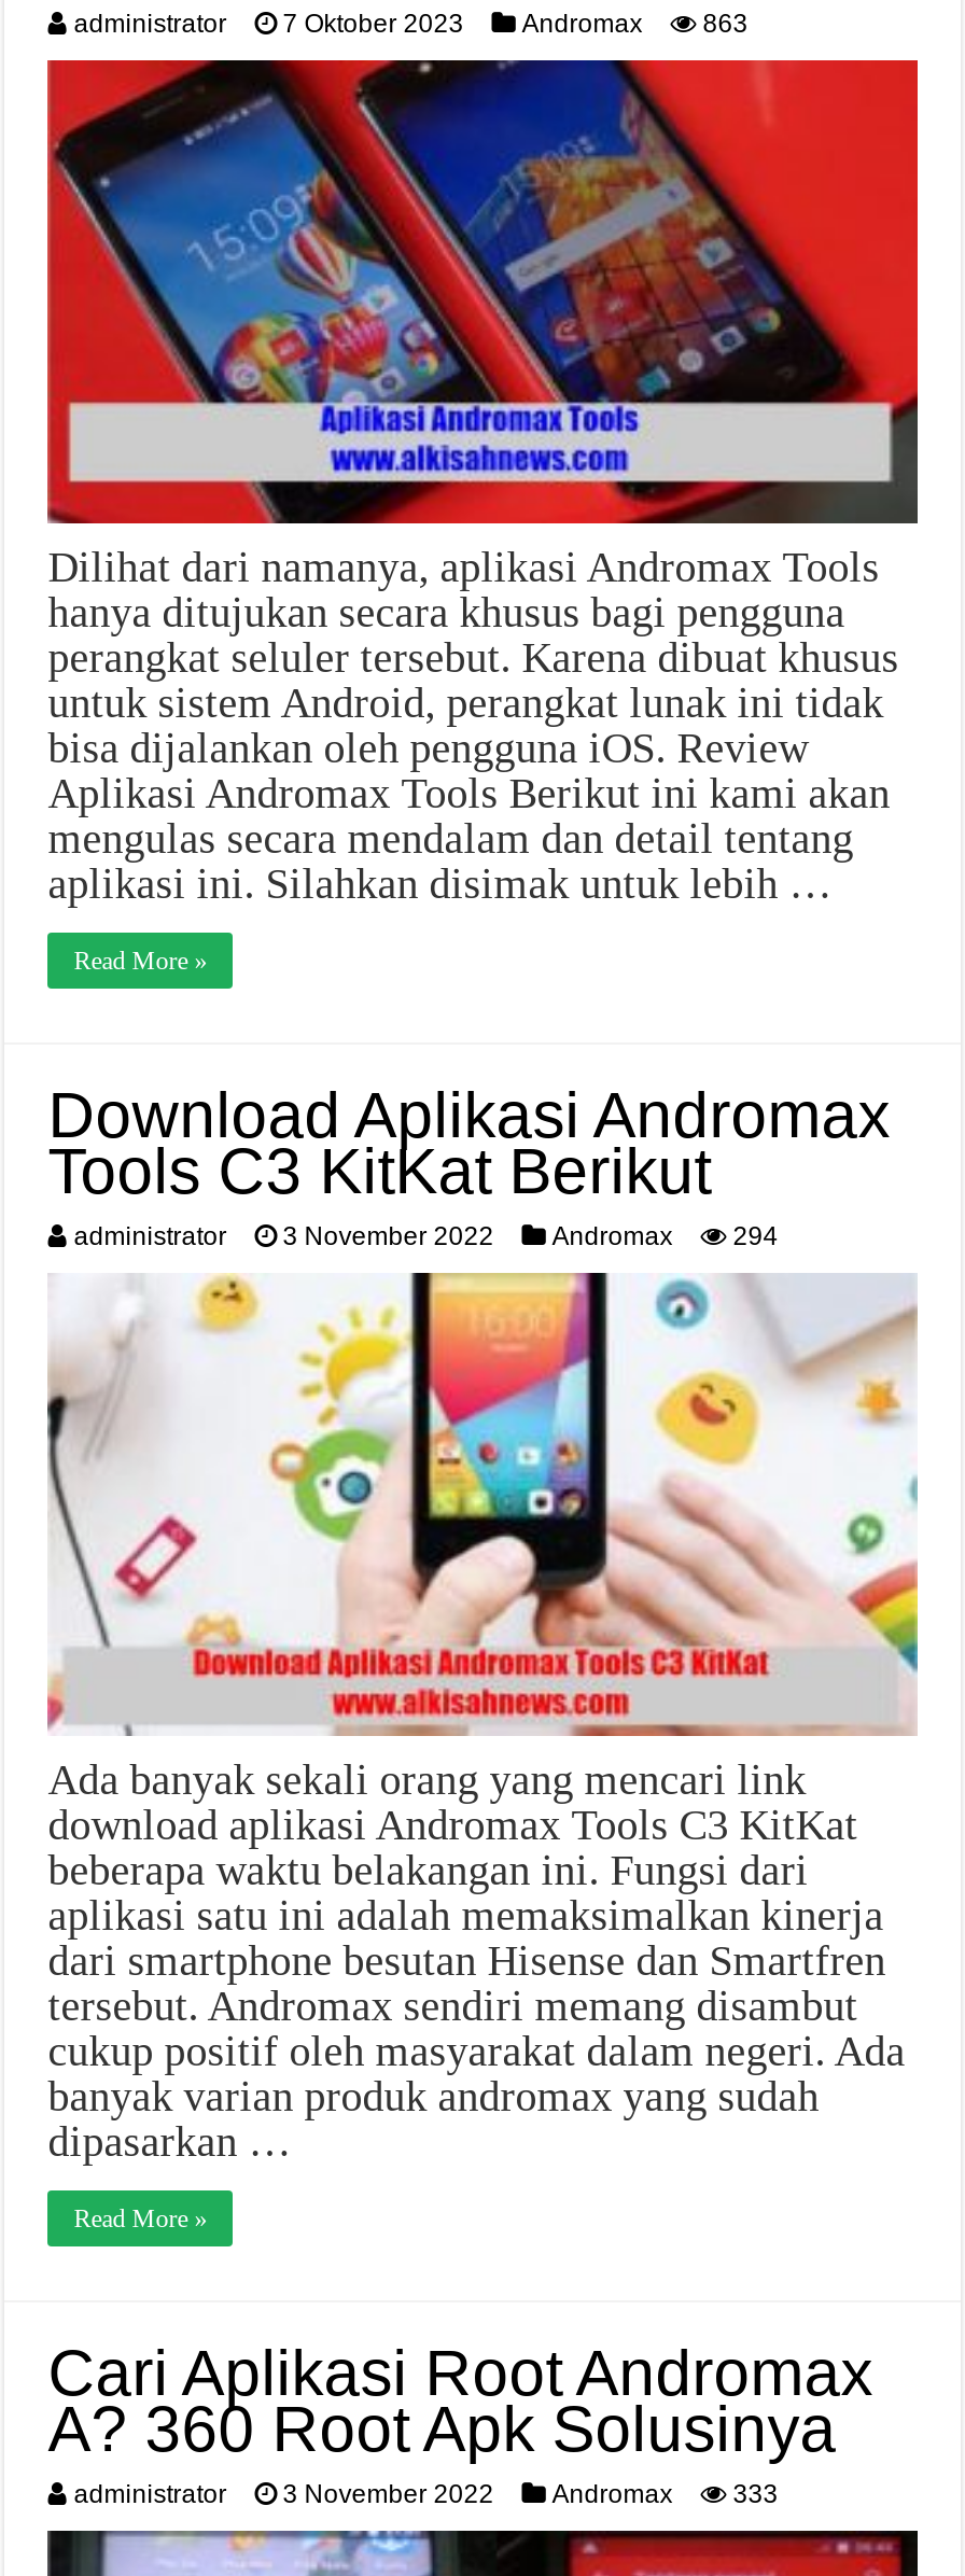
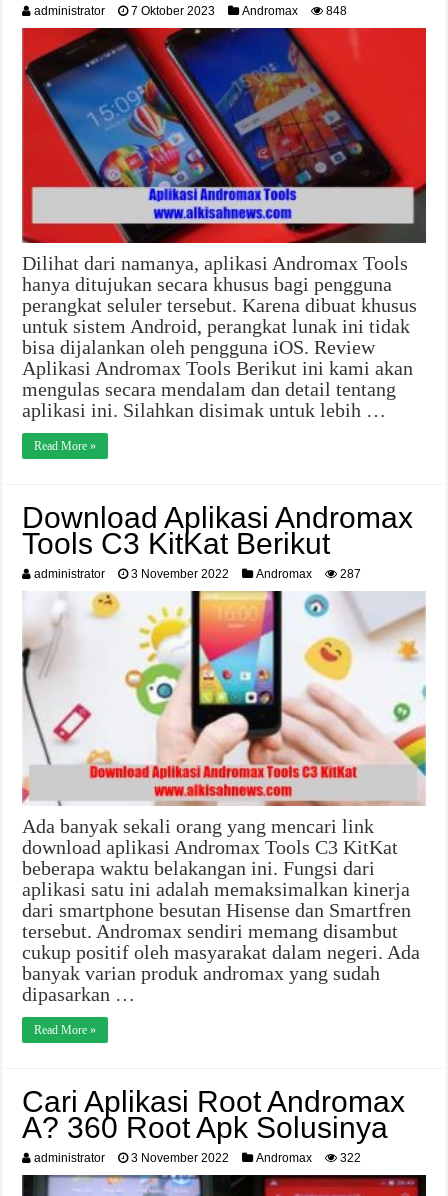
- administrator 7 Oktober 2023 Andromax 863
+ administrator 7 Oktober 2023 Andromax 848

- administrator 3 November 2022 Andromax 294
+ administrator 3 November 2022 Andromax 287

- administrator 3 November 2022 Andromax 333
+ administrator 3 November 2022 Andromax 322
